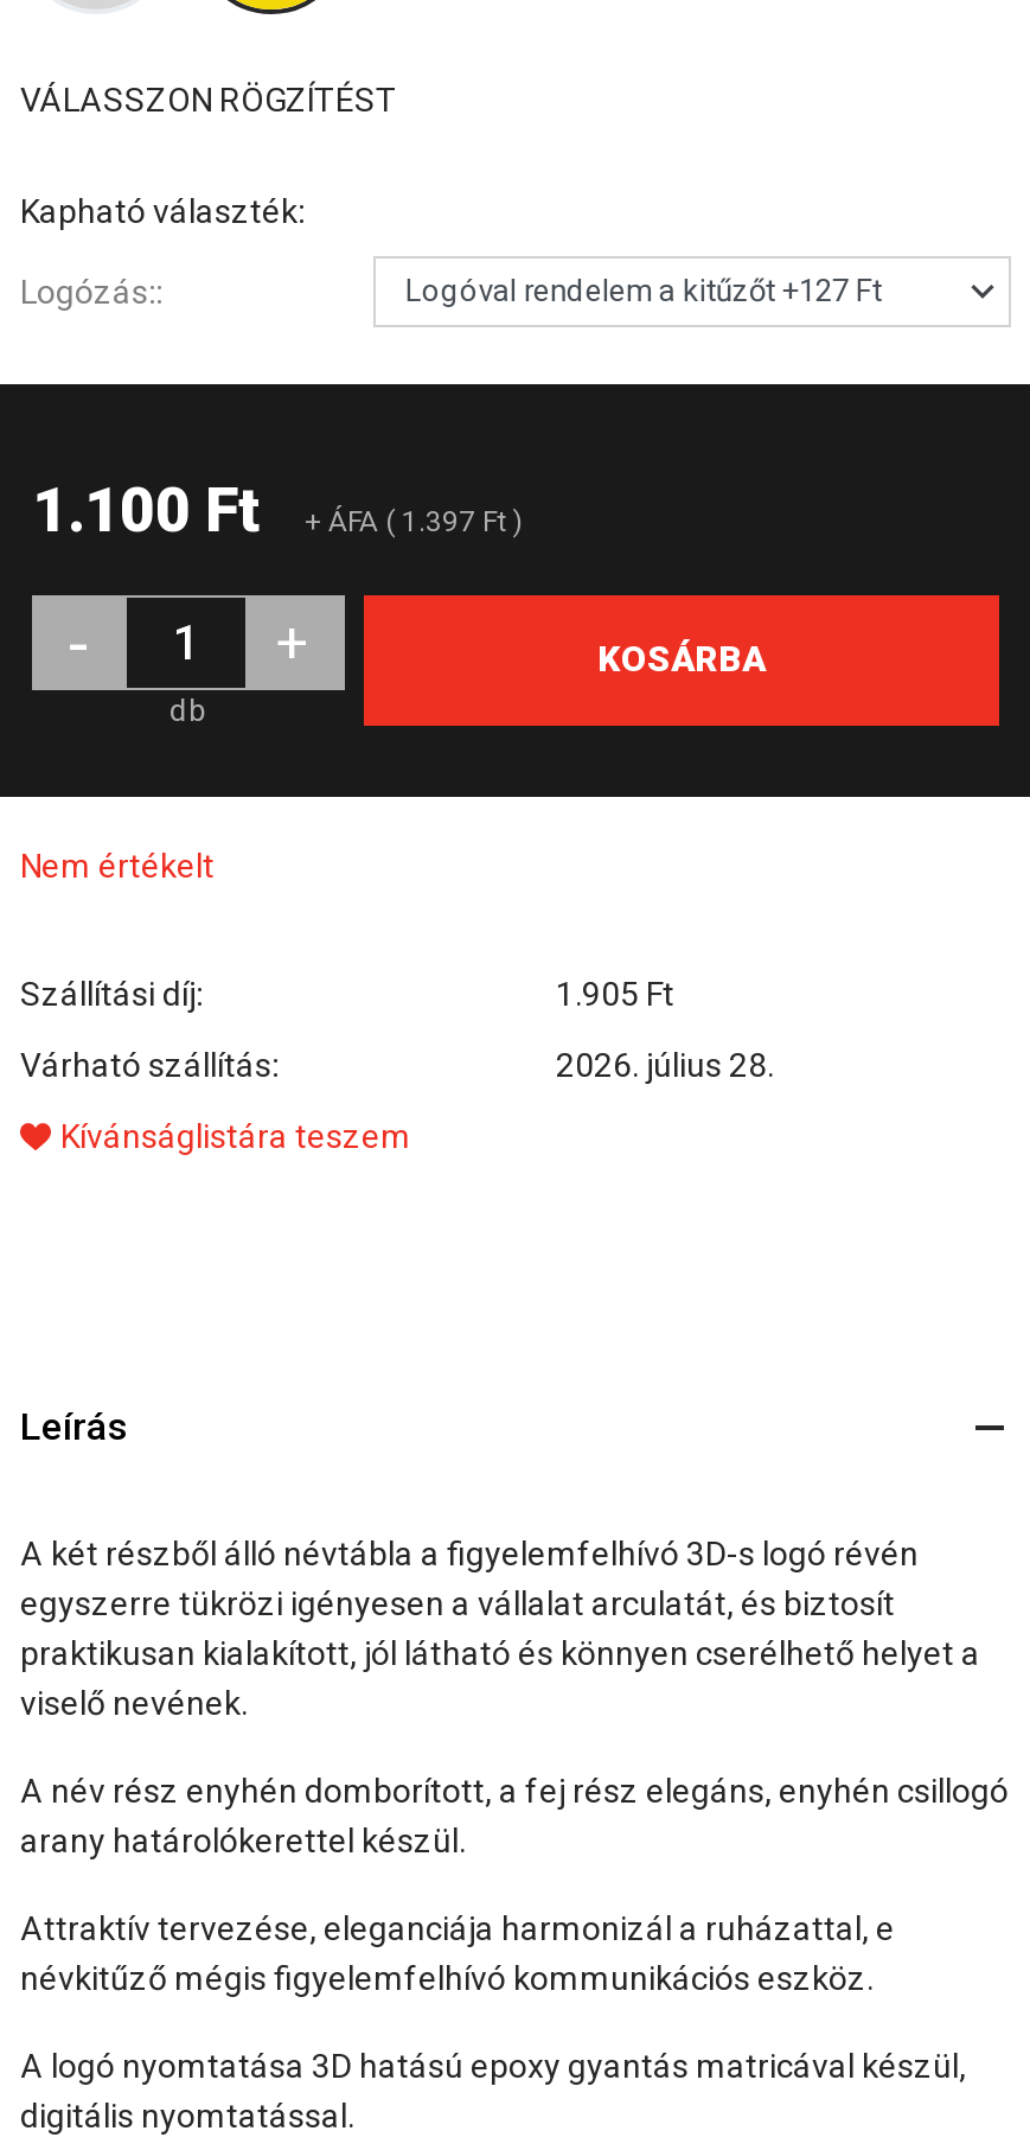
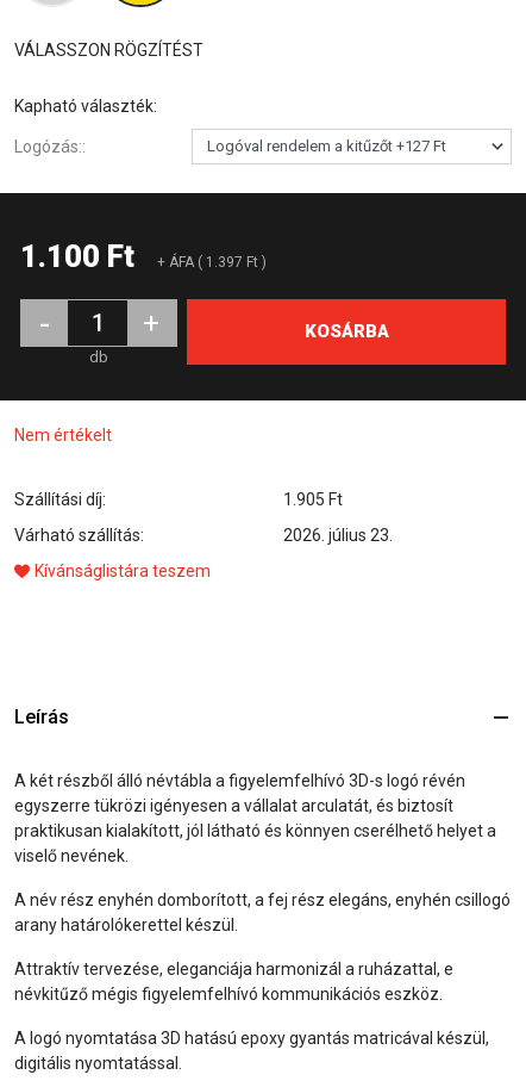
- 2026. július 28.
+ 2026. július 23.
